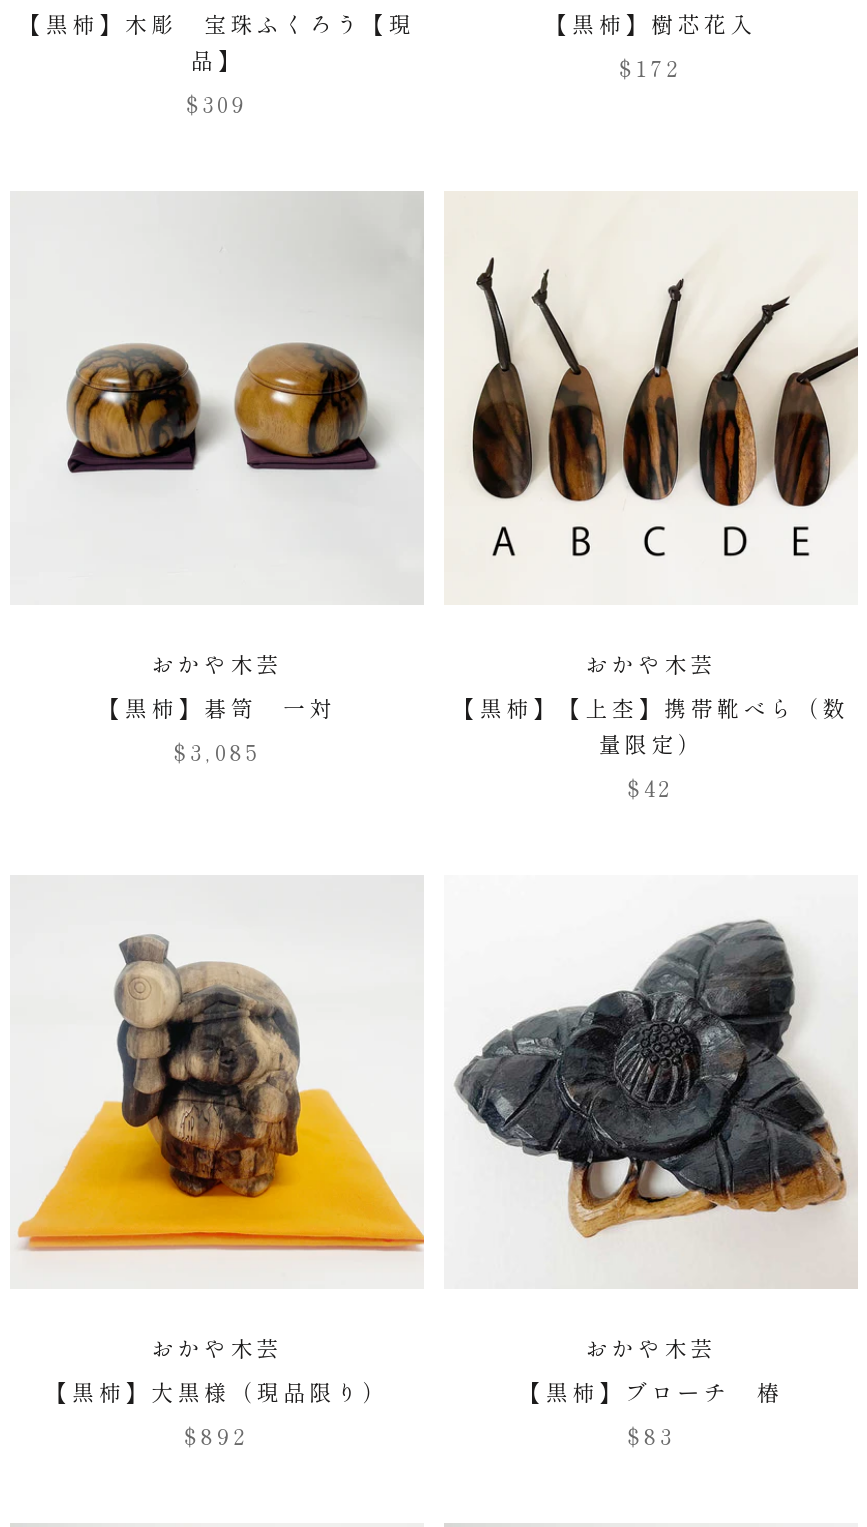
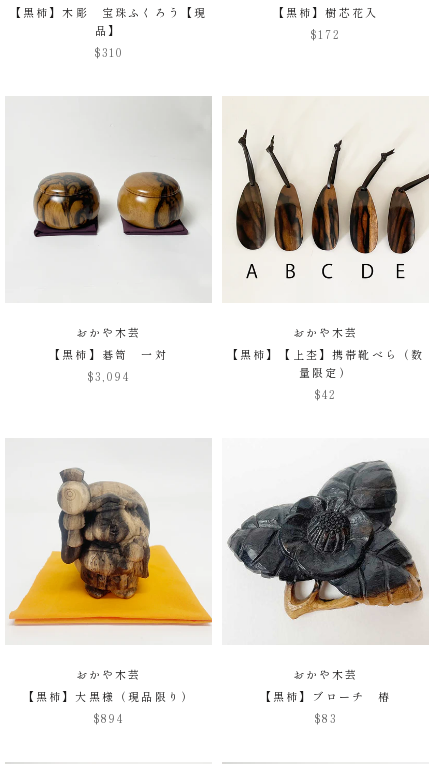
- $309
+ $310

- $3,085
+ $3,094

- $892
+ $894
